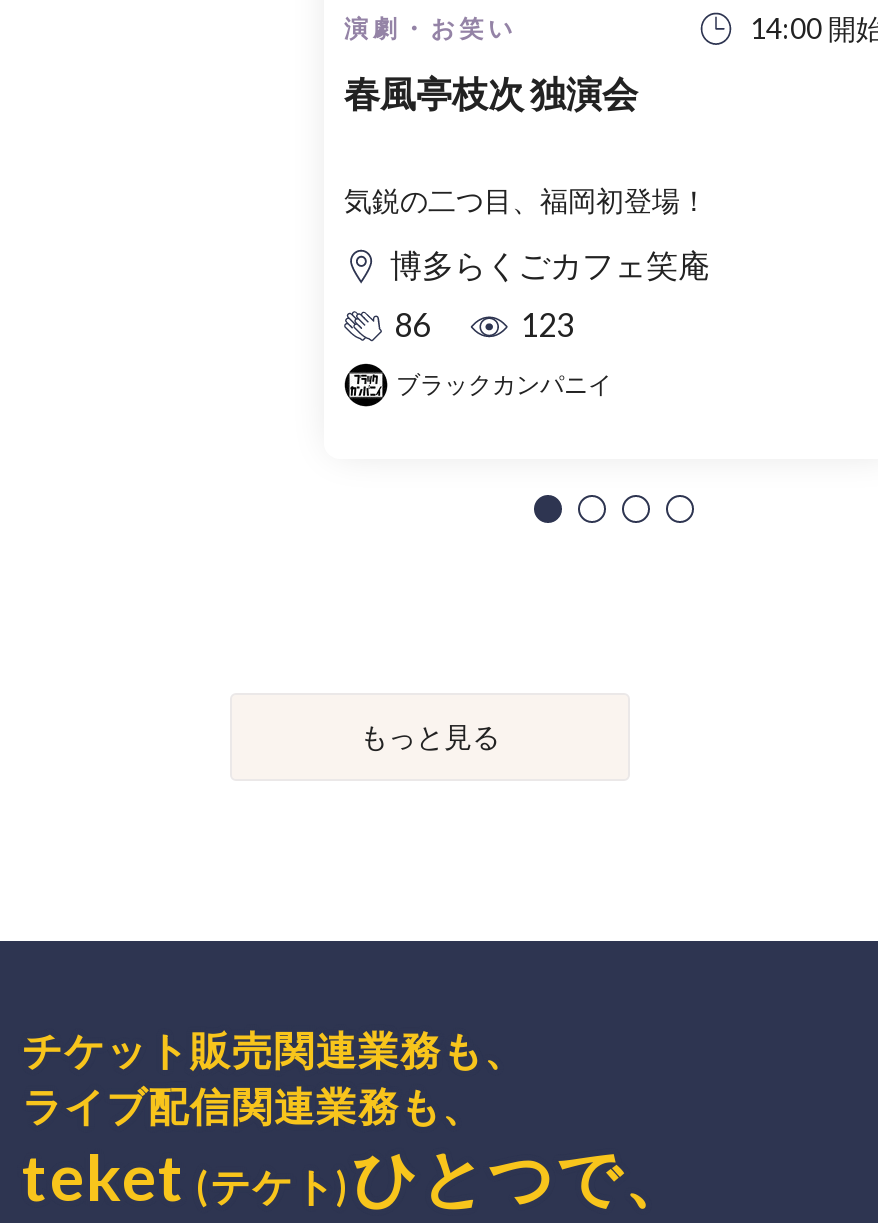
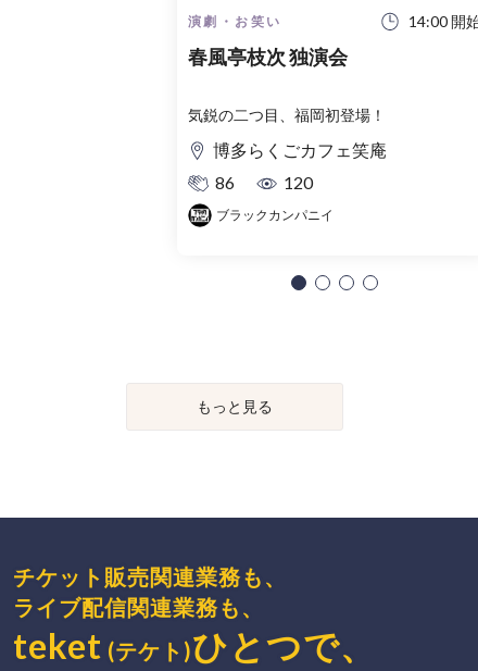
- 123
+ 120
